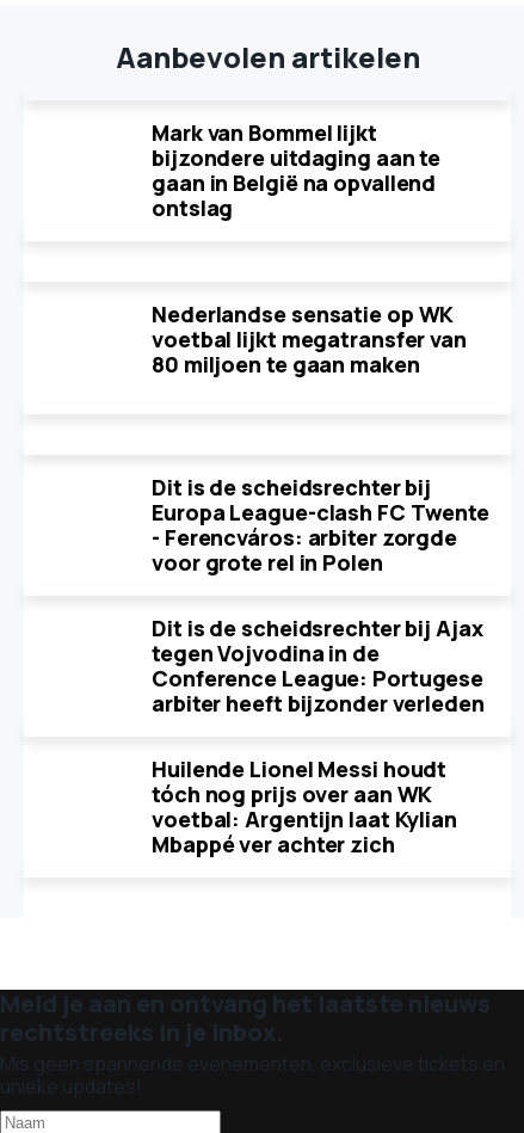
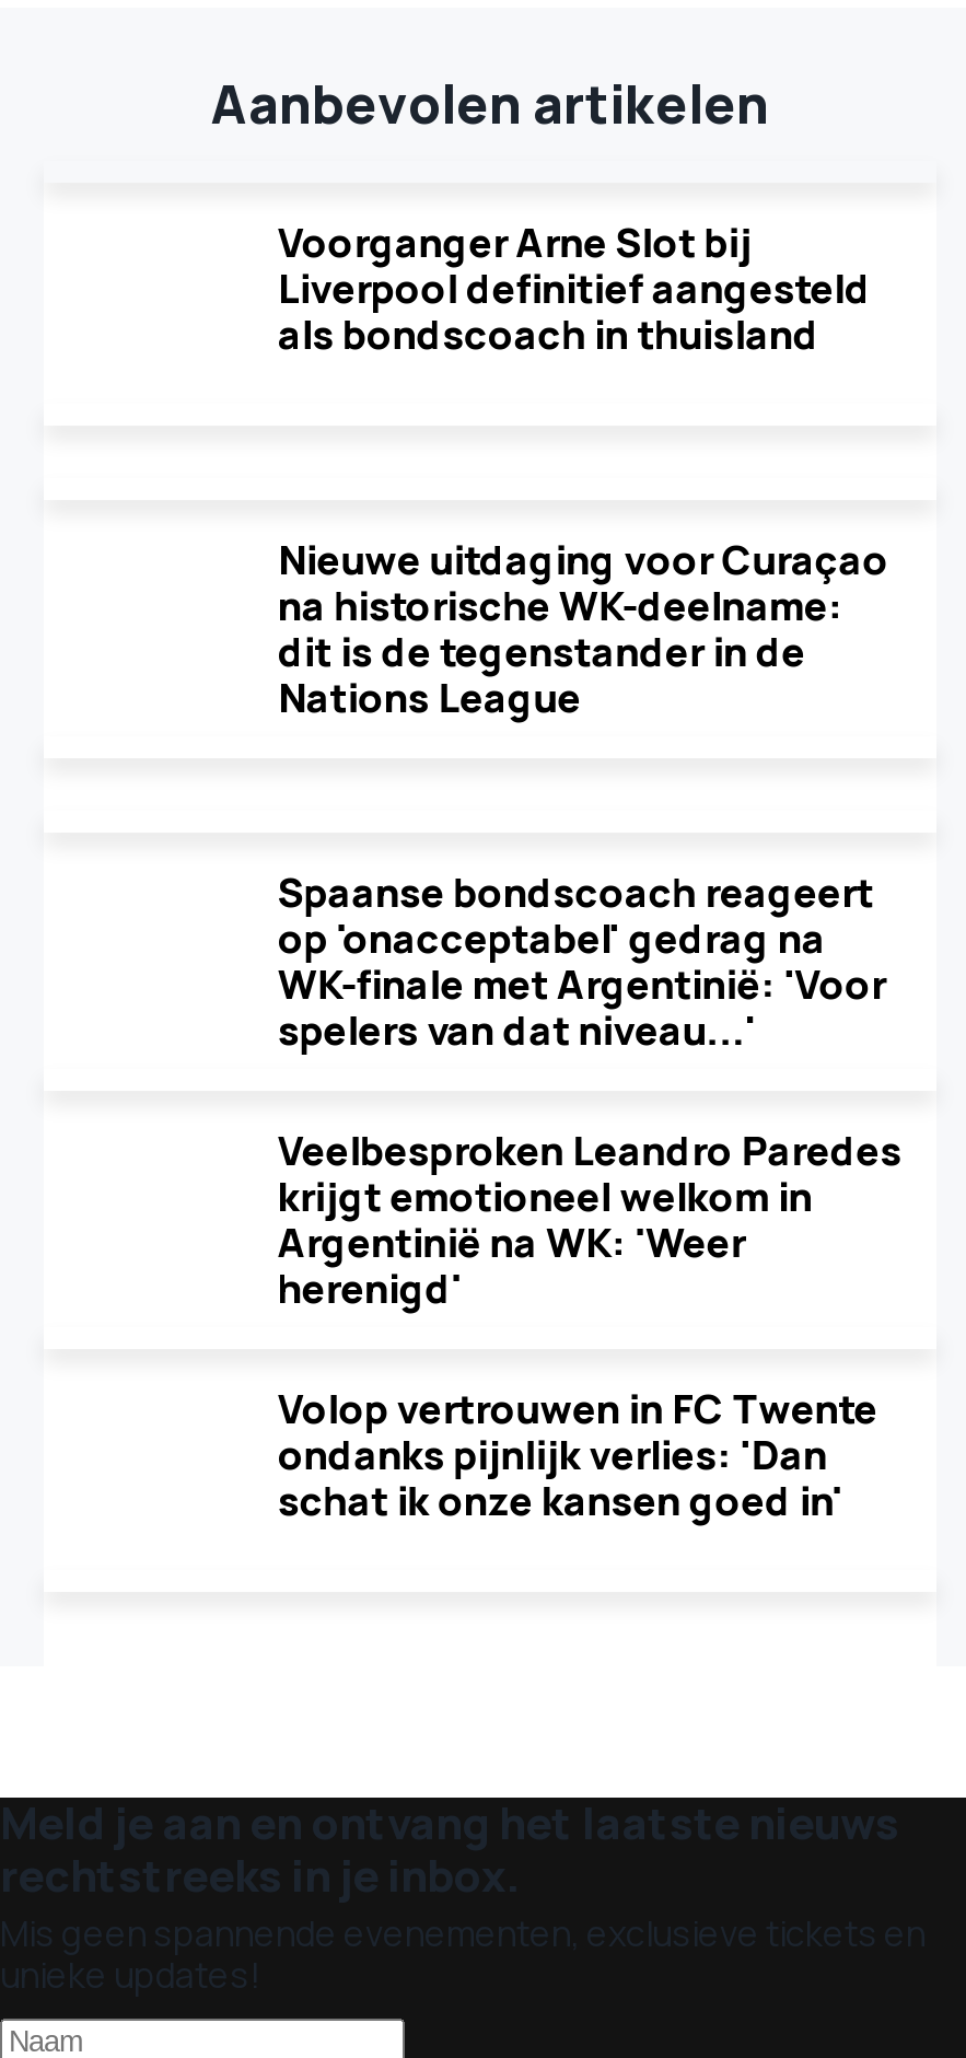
- Mark van Bommel lijkt
- bijzondere uitdaging aan te
- gaan in België na opvallend
- ontslag
+ Voorganger Arne Slot bij
+ Liverpool definitief aangesteld
+ als bondscoach in thuisland

- Nederlandse sensatie op WK
- voetbal lijkt megatransfer van
- 80 miljoen te gaan maken
+ Nieuwe uitdaging voor Curaçao
+ na historische WK-deelname:
+ dit is de tegenstander in de
+ Nations League

- Dit is de scheidsrechter bij
- Europa League-clash FC Twente
- - Ferencváros: arbiter zorgde
- voor grote rel in Polen
+ Spaanse bondscoach reageert
+ op 'onacceptabel' gedrag na
+ WK-finale met Argentinië: 'Voor
+ spelers van dat niveau...'

- Dit is de scheidsrechter bij Ajax
- tegen Vojvodina in de
- Conference League: Portugese
- arbiter heeft bijzonder verleden
+ Veelbesproken Leandro Paredes
+ krijgt emotioneel welkom in
+ Argentinië na WK: 'Weer
+ herenigd'

- Huilende Lionel Messi houdt
- tóch nog prijs over aan WK
- voetbal: Argentijn laat Kylian
- Mbappé ver achter zich
+ Volop vertrouwen in FC Twente
+ ondanks pijnlijk verlies: 'Dan
+ schat ik onze kansen goed in'
